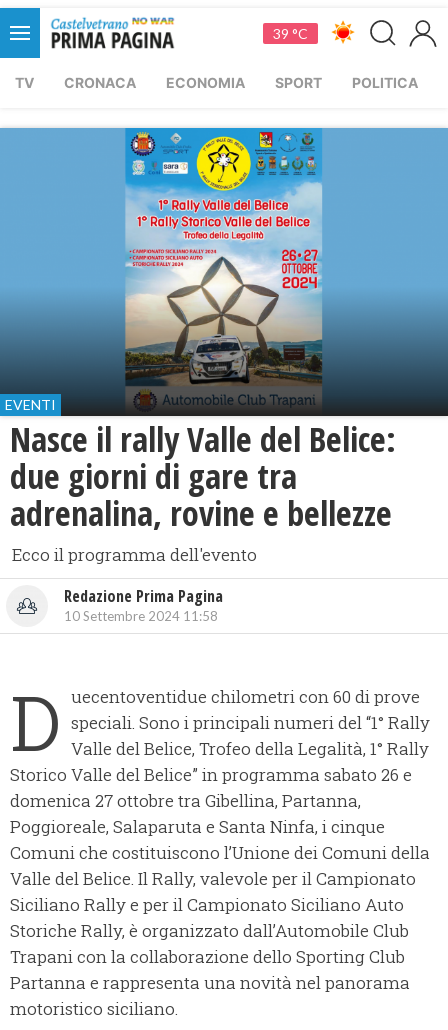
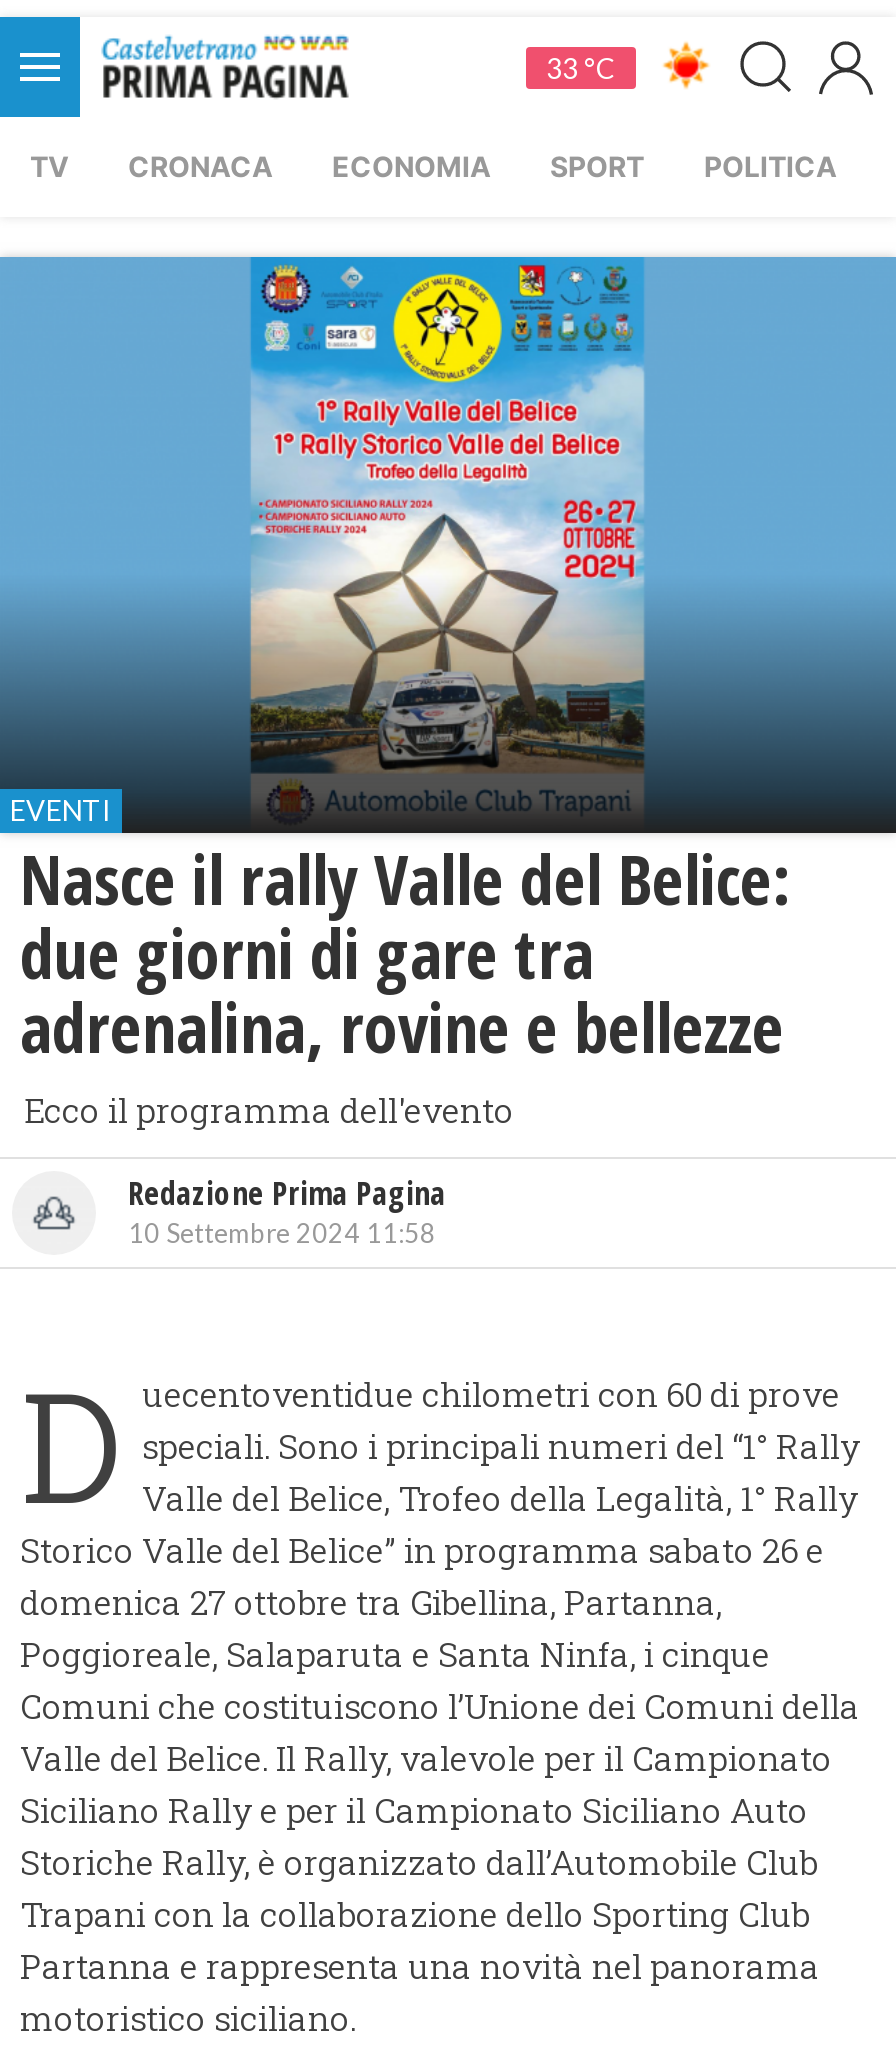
- 39 °C
+ 33 °C
